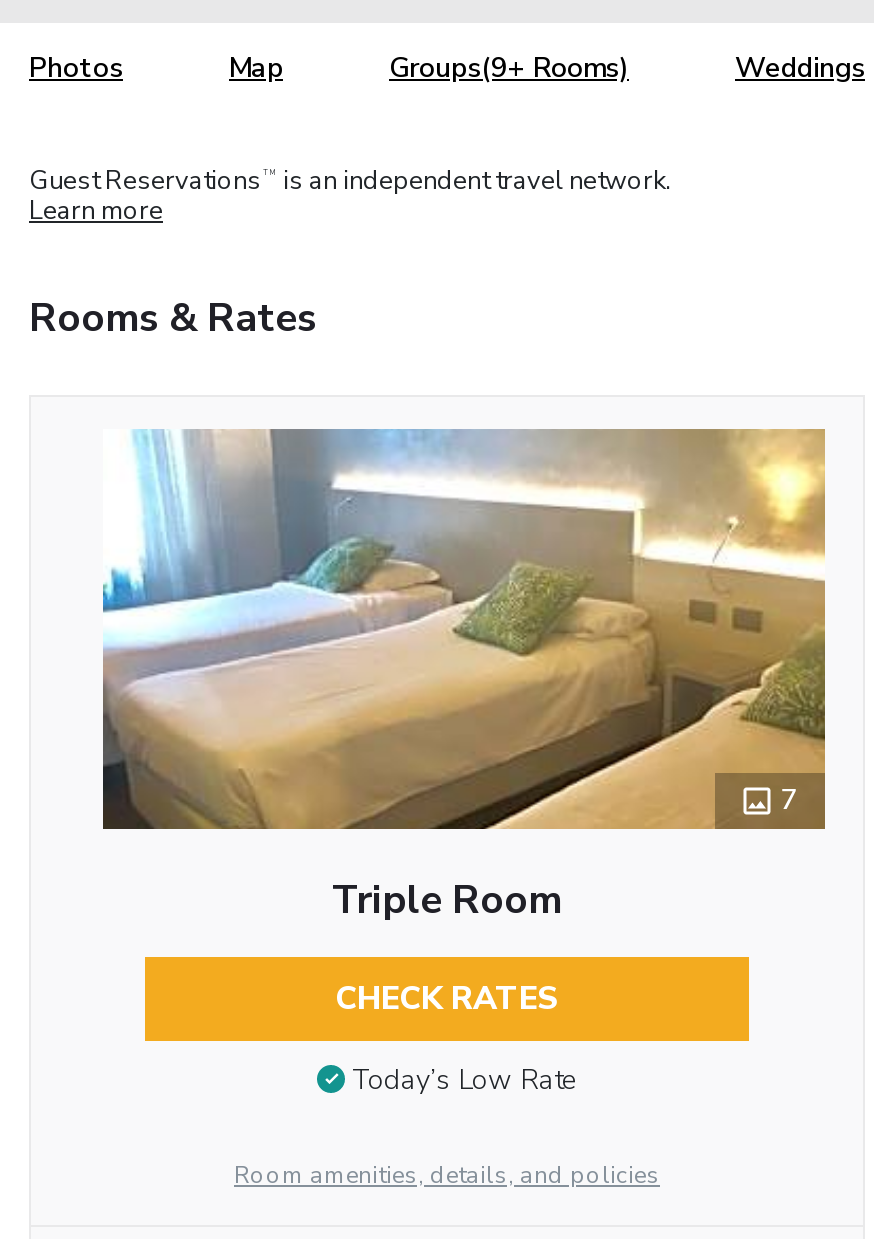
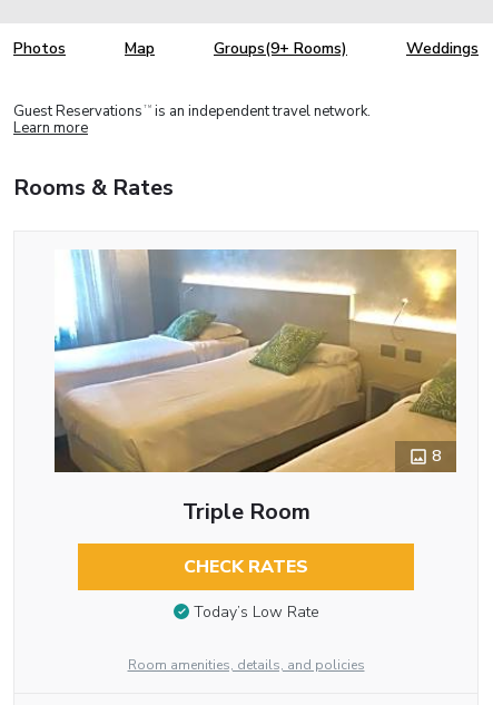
- 7
+ 8
